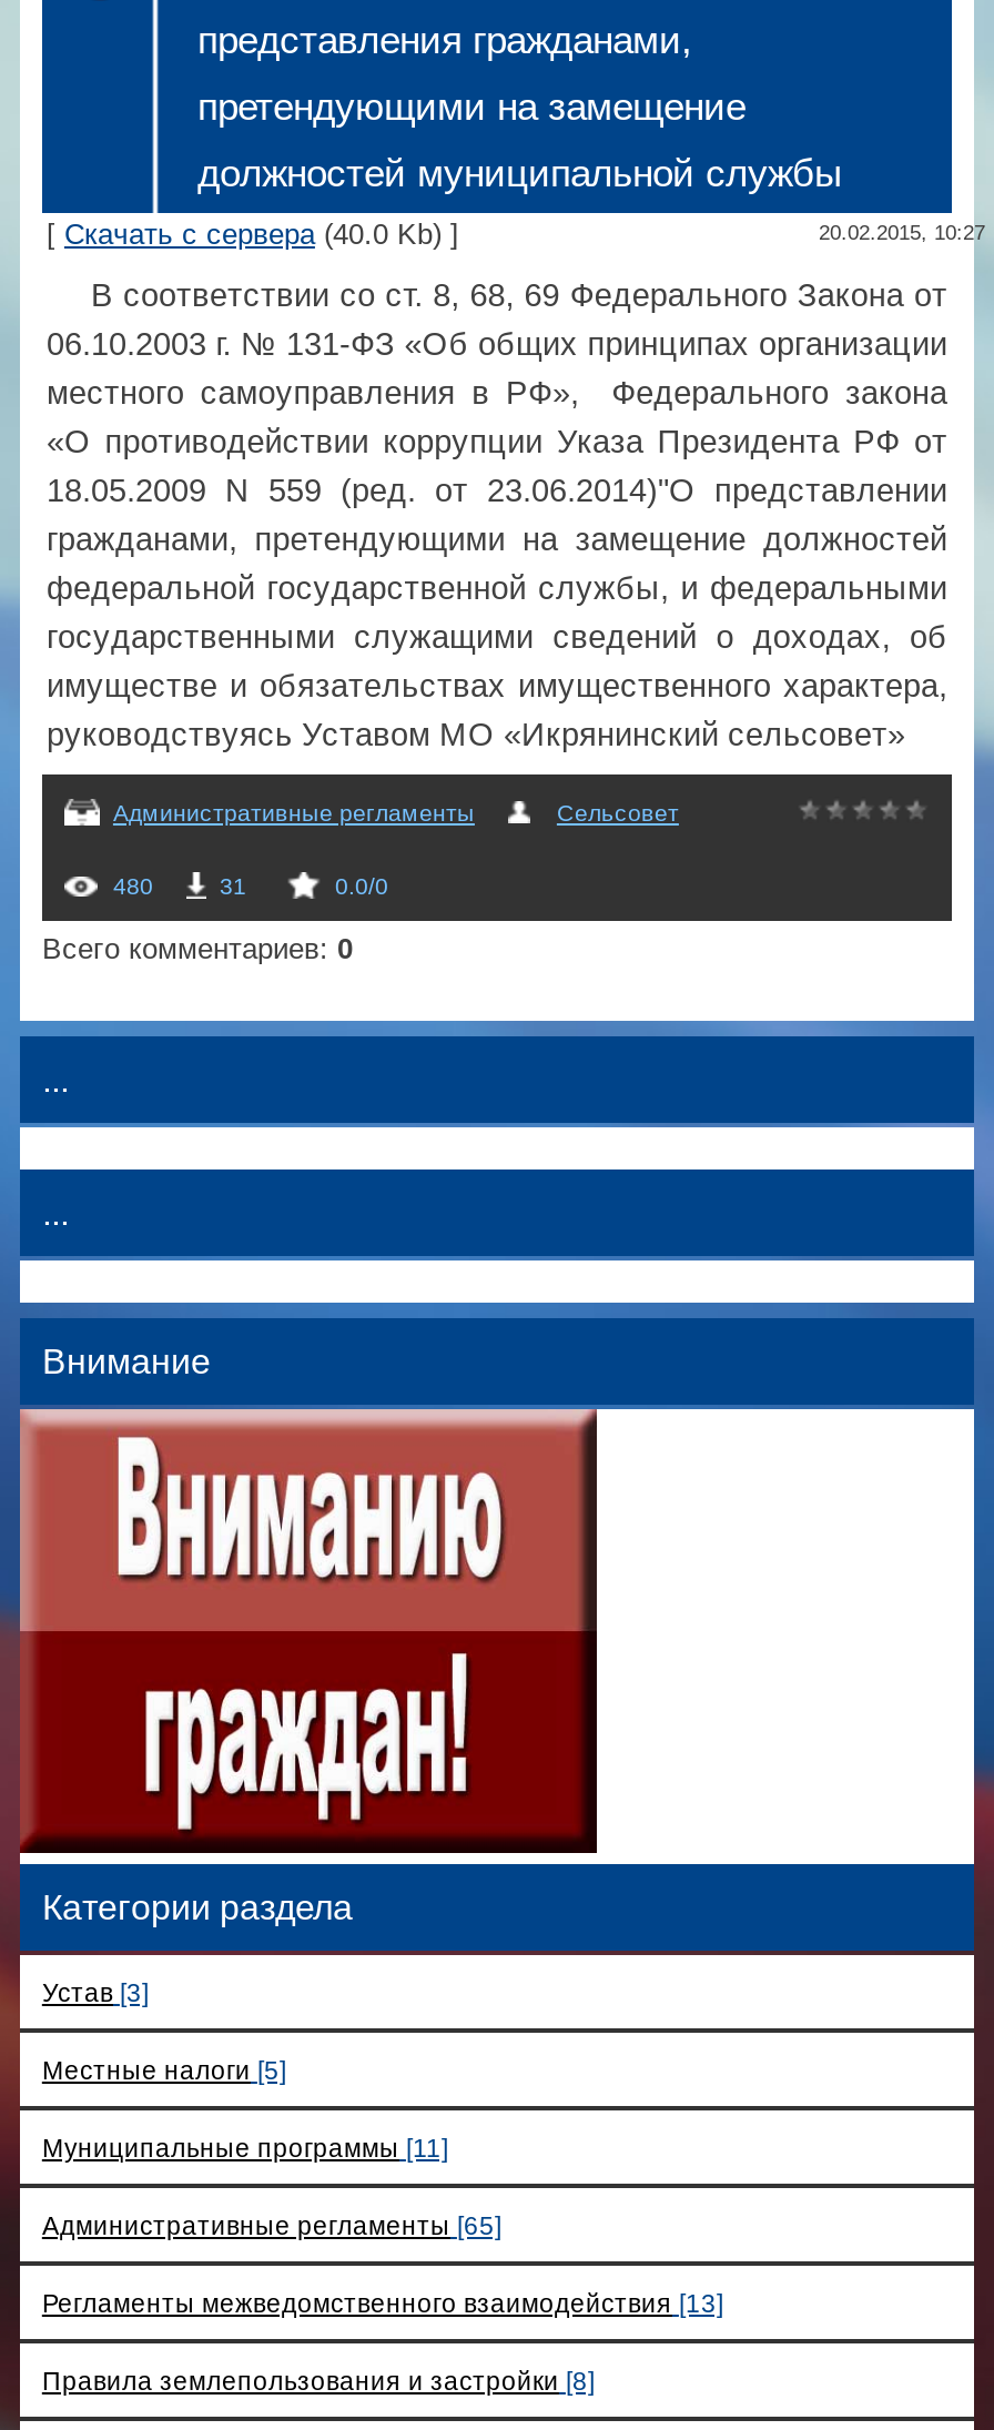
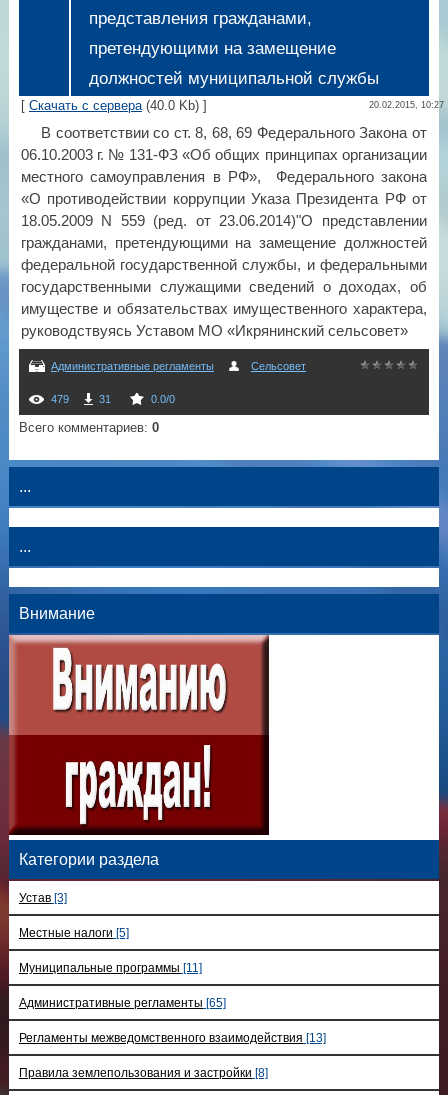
- 480
+ 479
